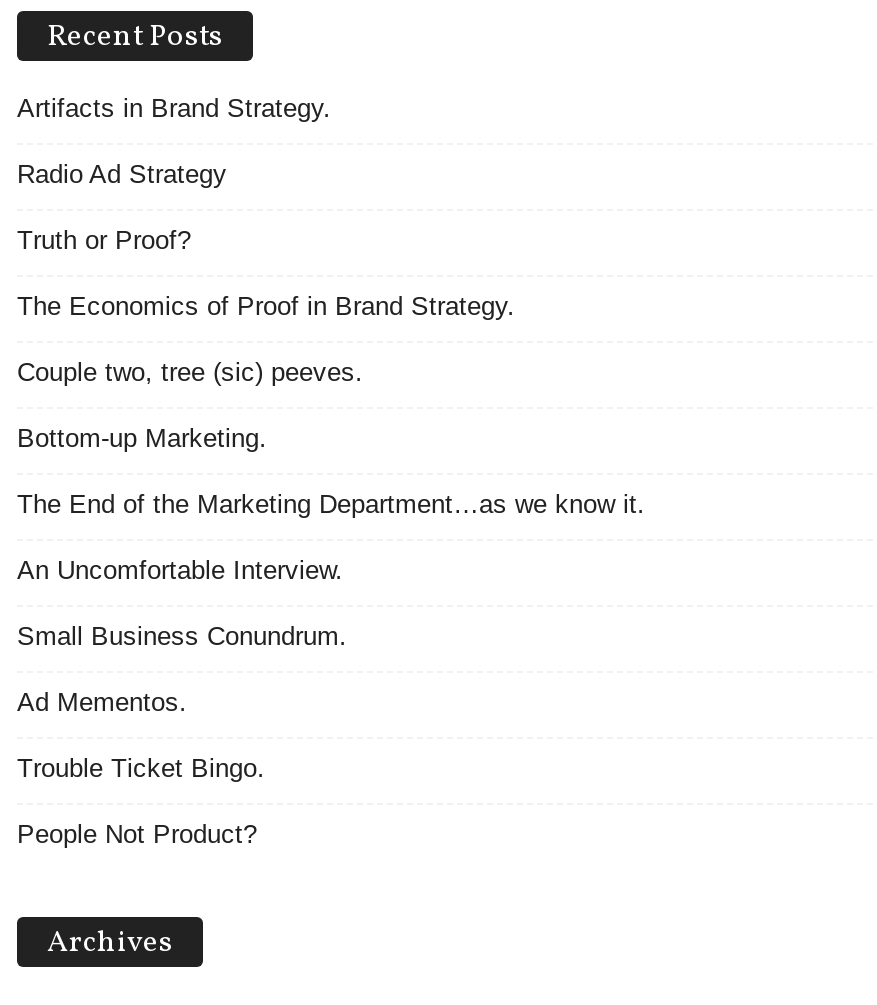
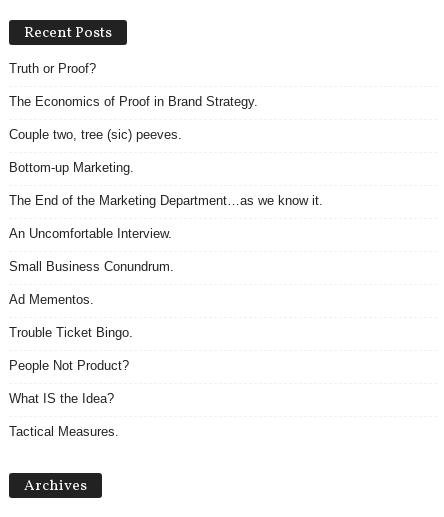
- Artifacts in Brand Strategy.
- Radio Ad Strategy

moved up: Truth or Proof? | The Economics of Proof in Brand Strategy. | Couple two, tree (sic) peeves. | ... | Trouble Ticket Bingo. | People Not Product?

+ What IS the Idea?
+ Tactical Measures.
